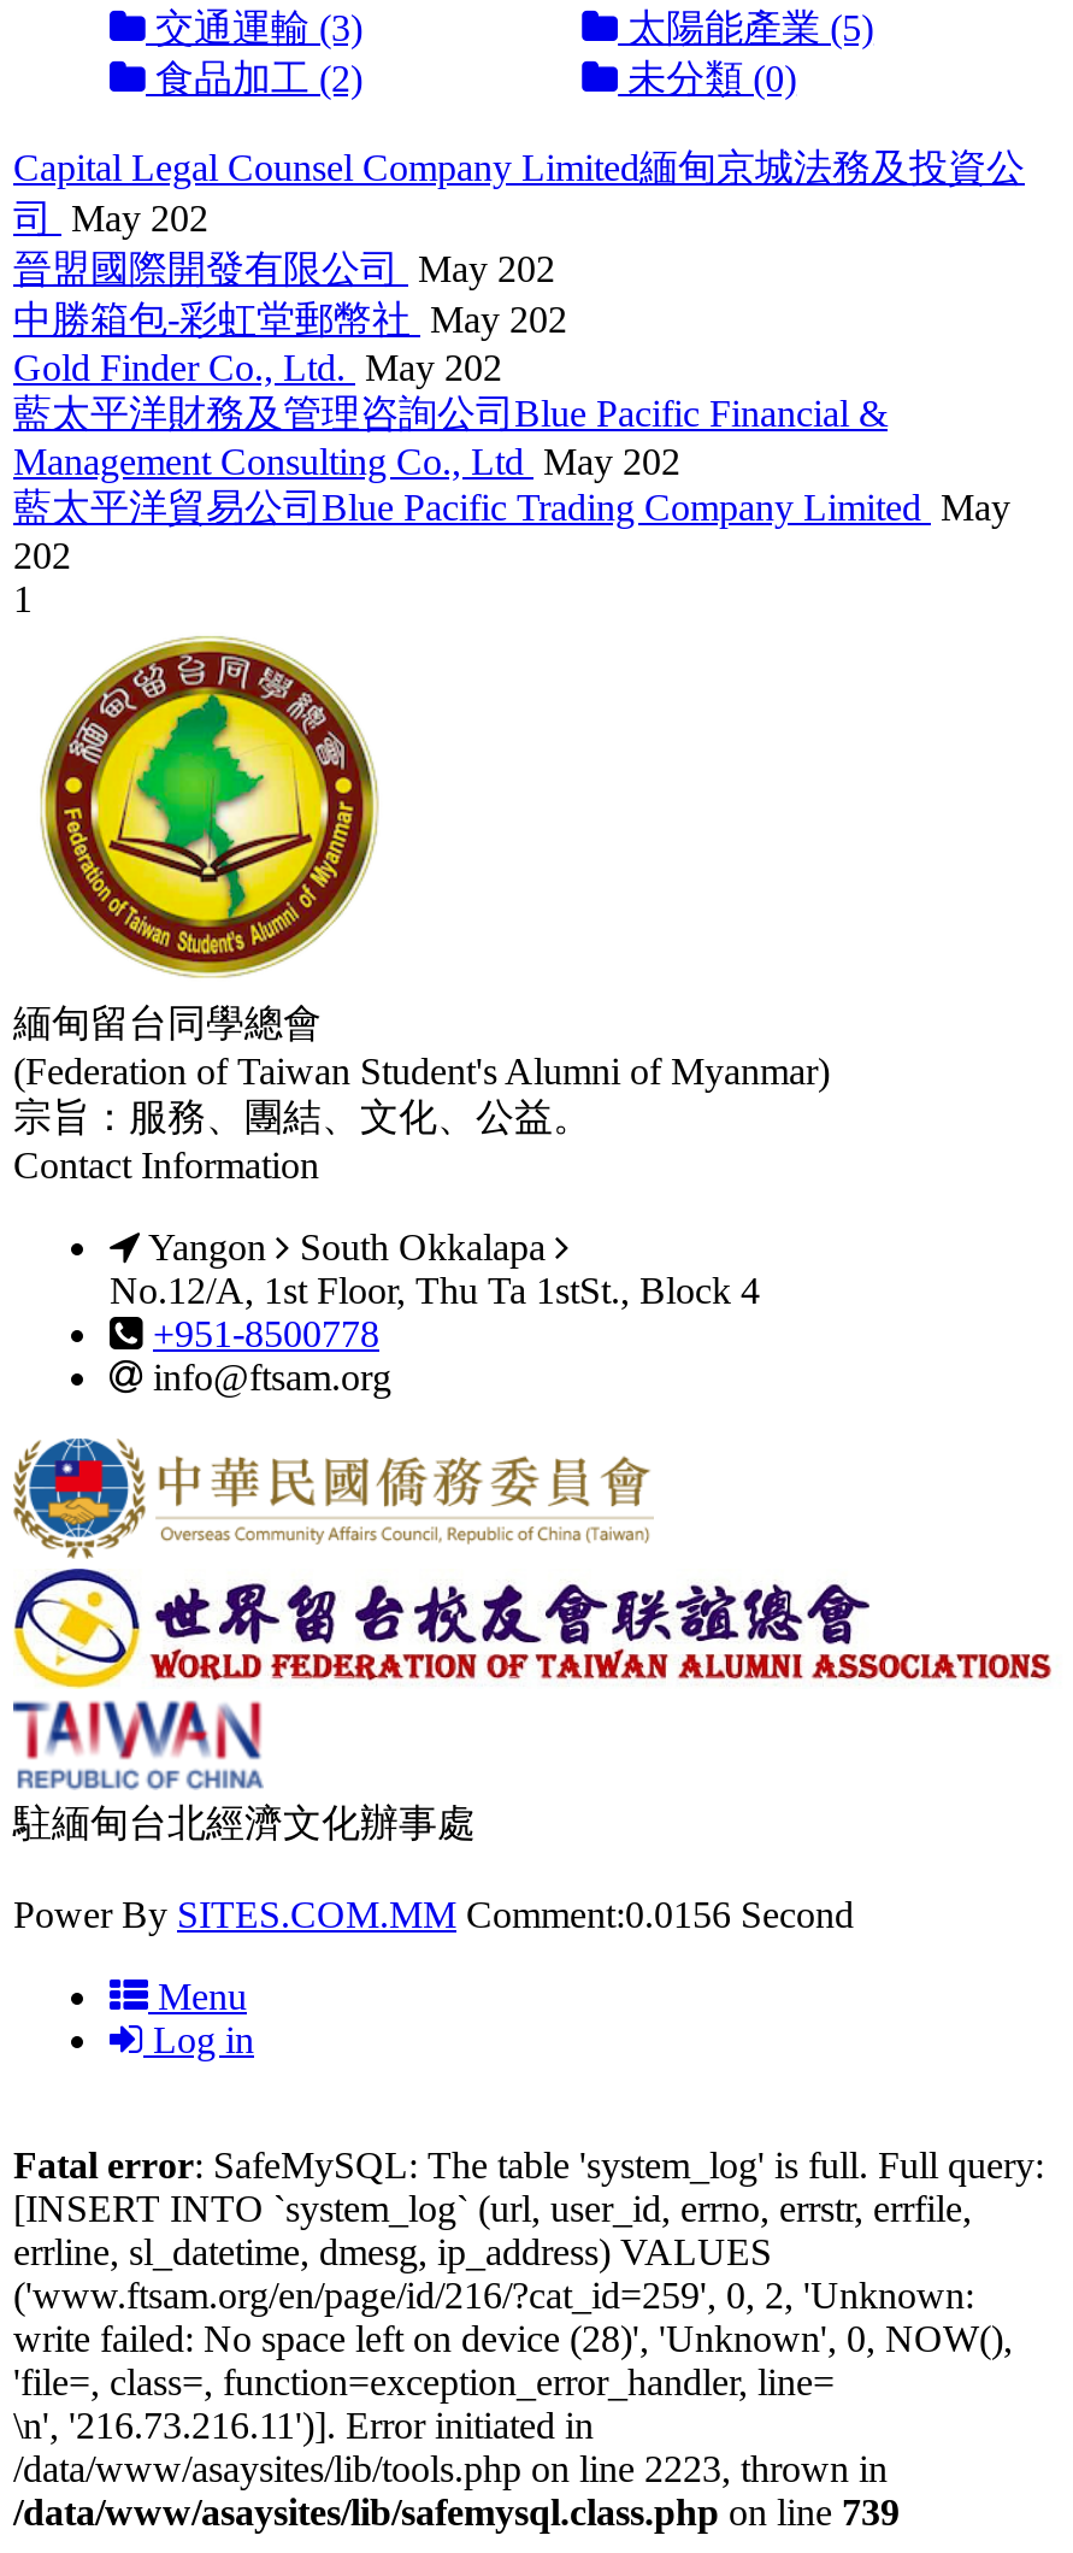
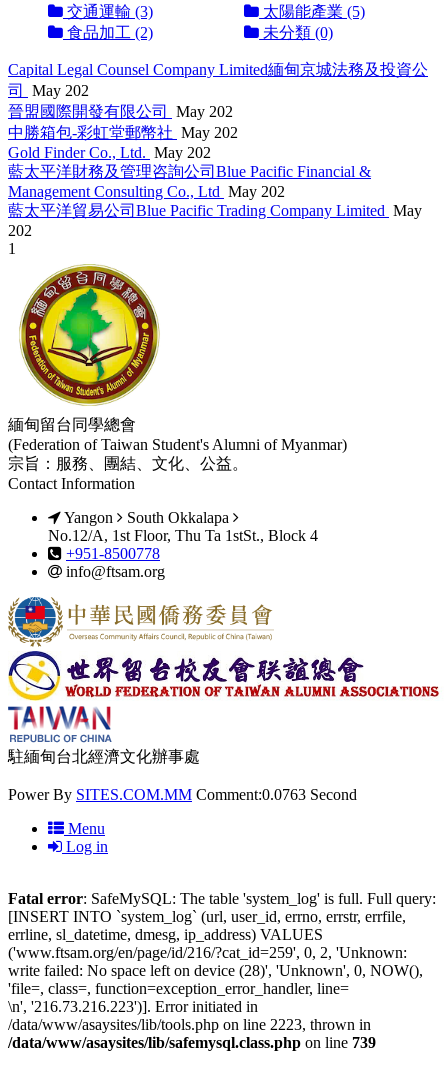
- Power By SITES.COM.MM Comment:0.0156 Second
+ Power By SITES.COM.MM Comment:0.0763 Second

- \n', '216.73.216.11')]. Error initiated in
+ \n', '216.73.216.223')]. Error initiated in
